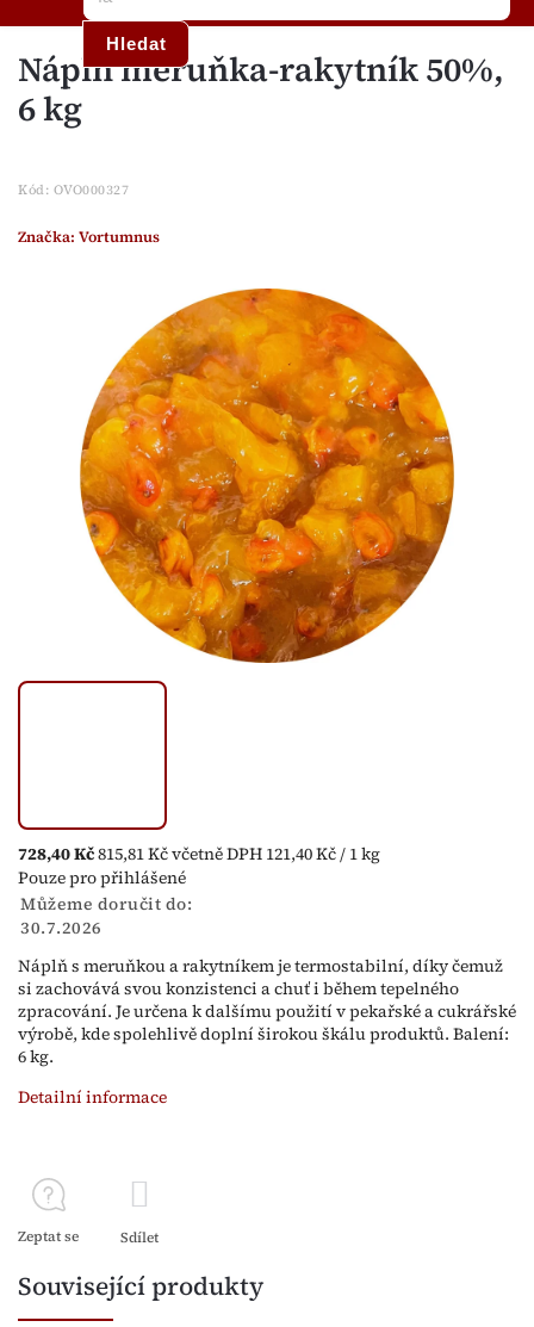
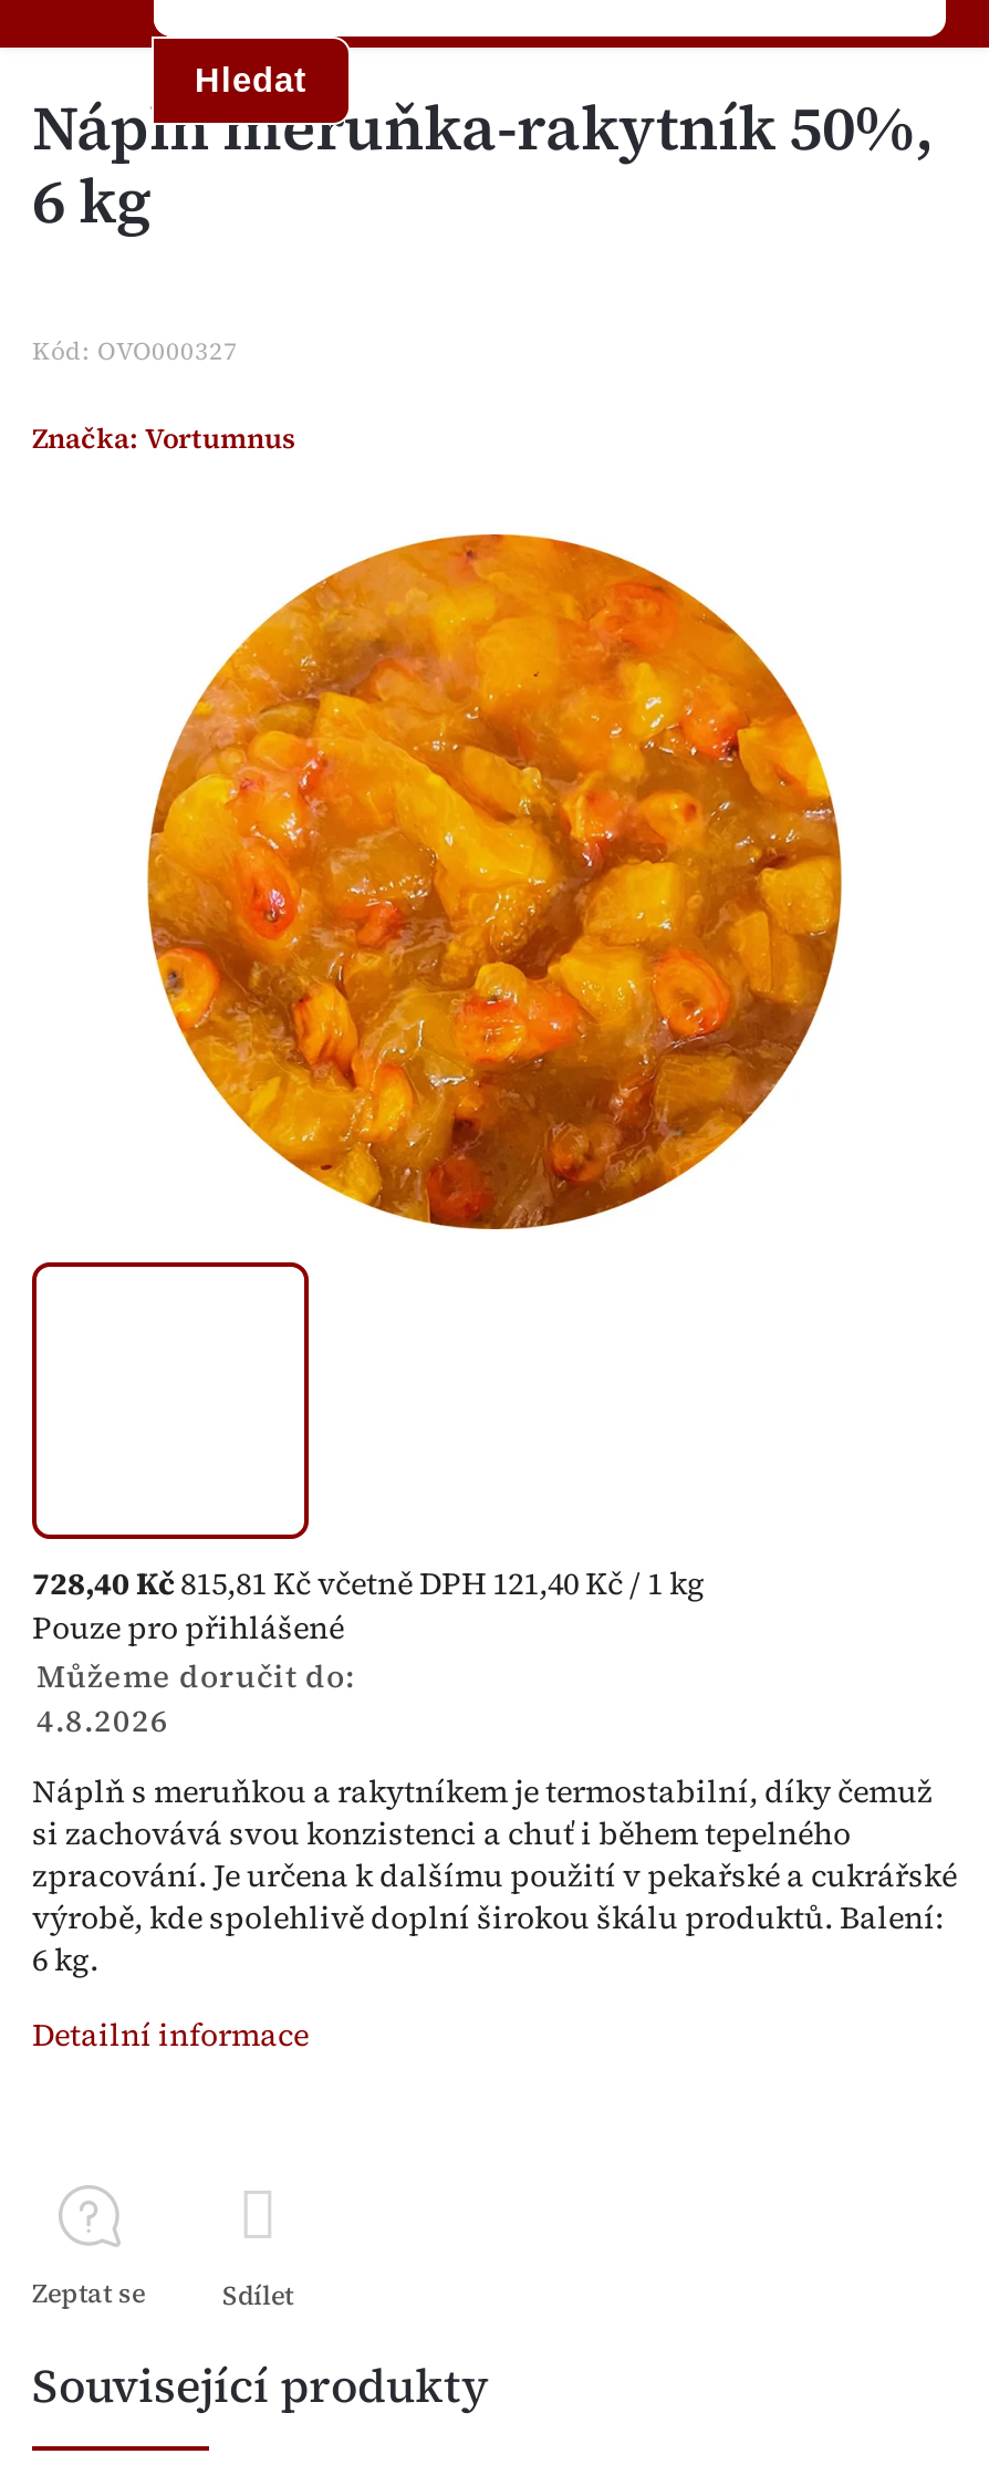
- 30.7.2026
+ 4.8.2026
